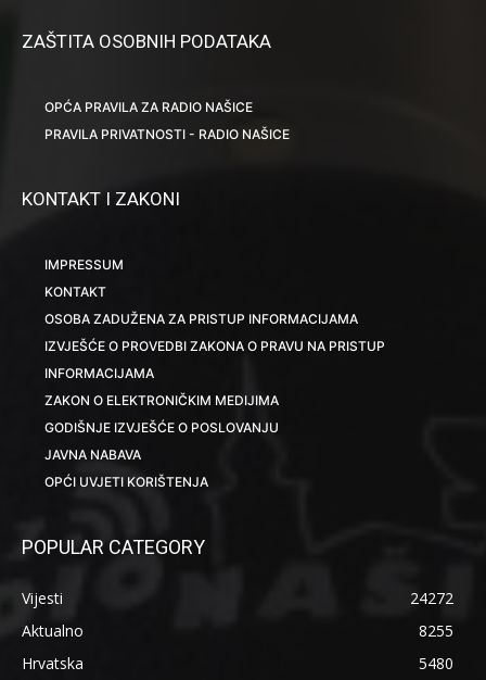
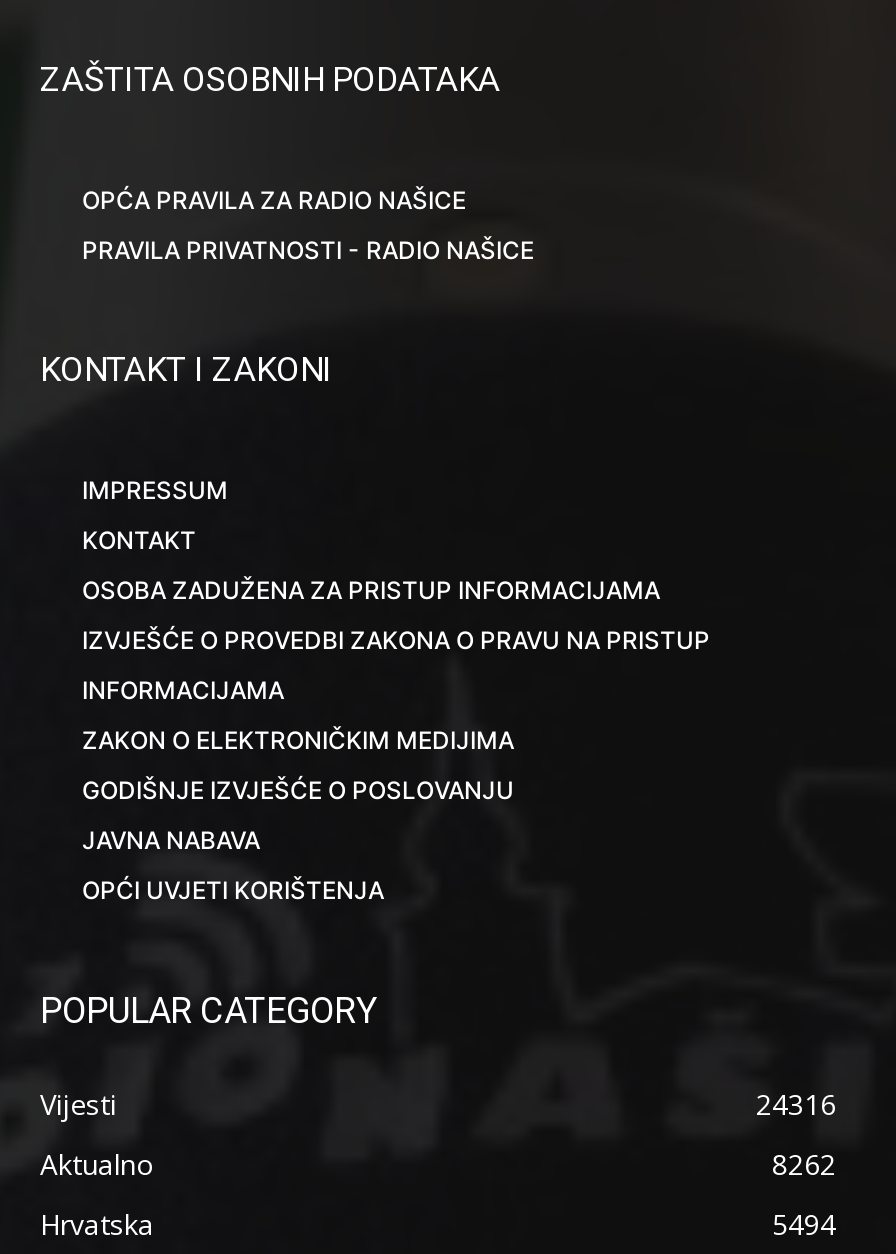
- 24272
+ 24316

- 8255
+ 8262

- 5480
+ 5494
